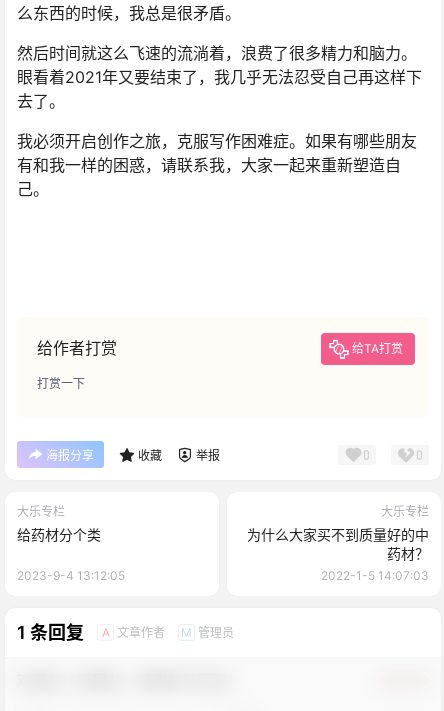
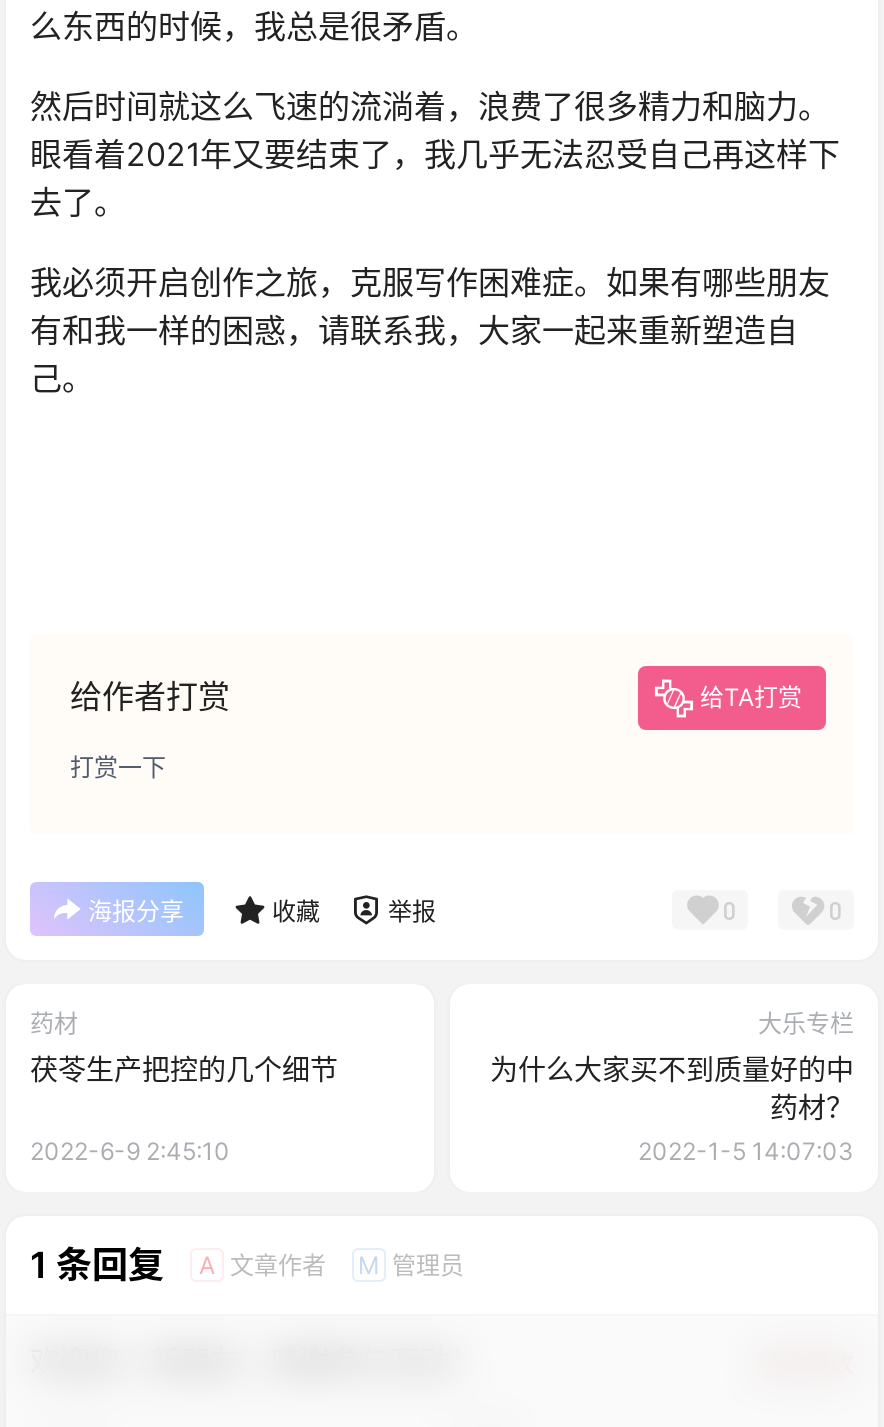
- 大乐专栏
- 给药材分个类
+ 药材
+ 茯苓生产把控的几个细节

- 2023-9-4 13:12:05
+ 2022-6-9 2:45:10
